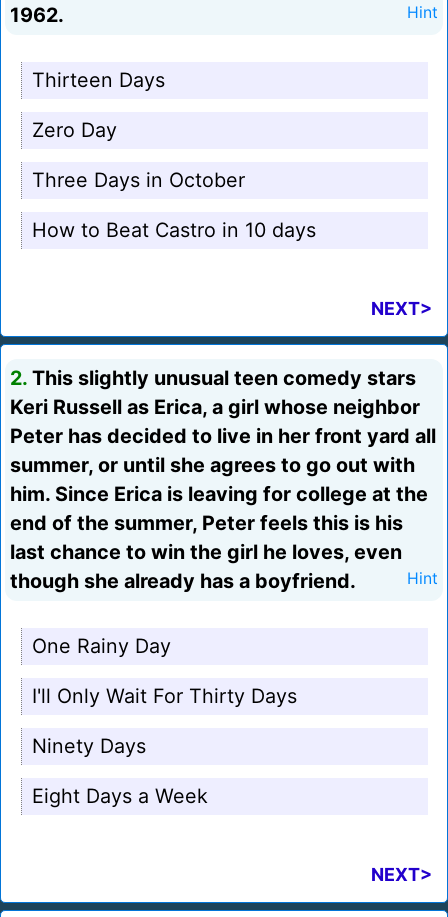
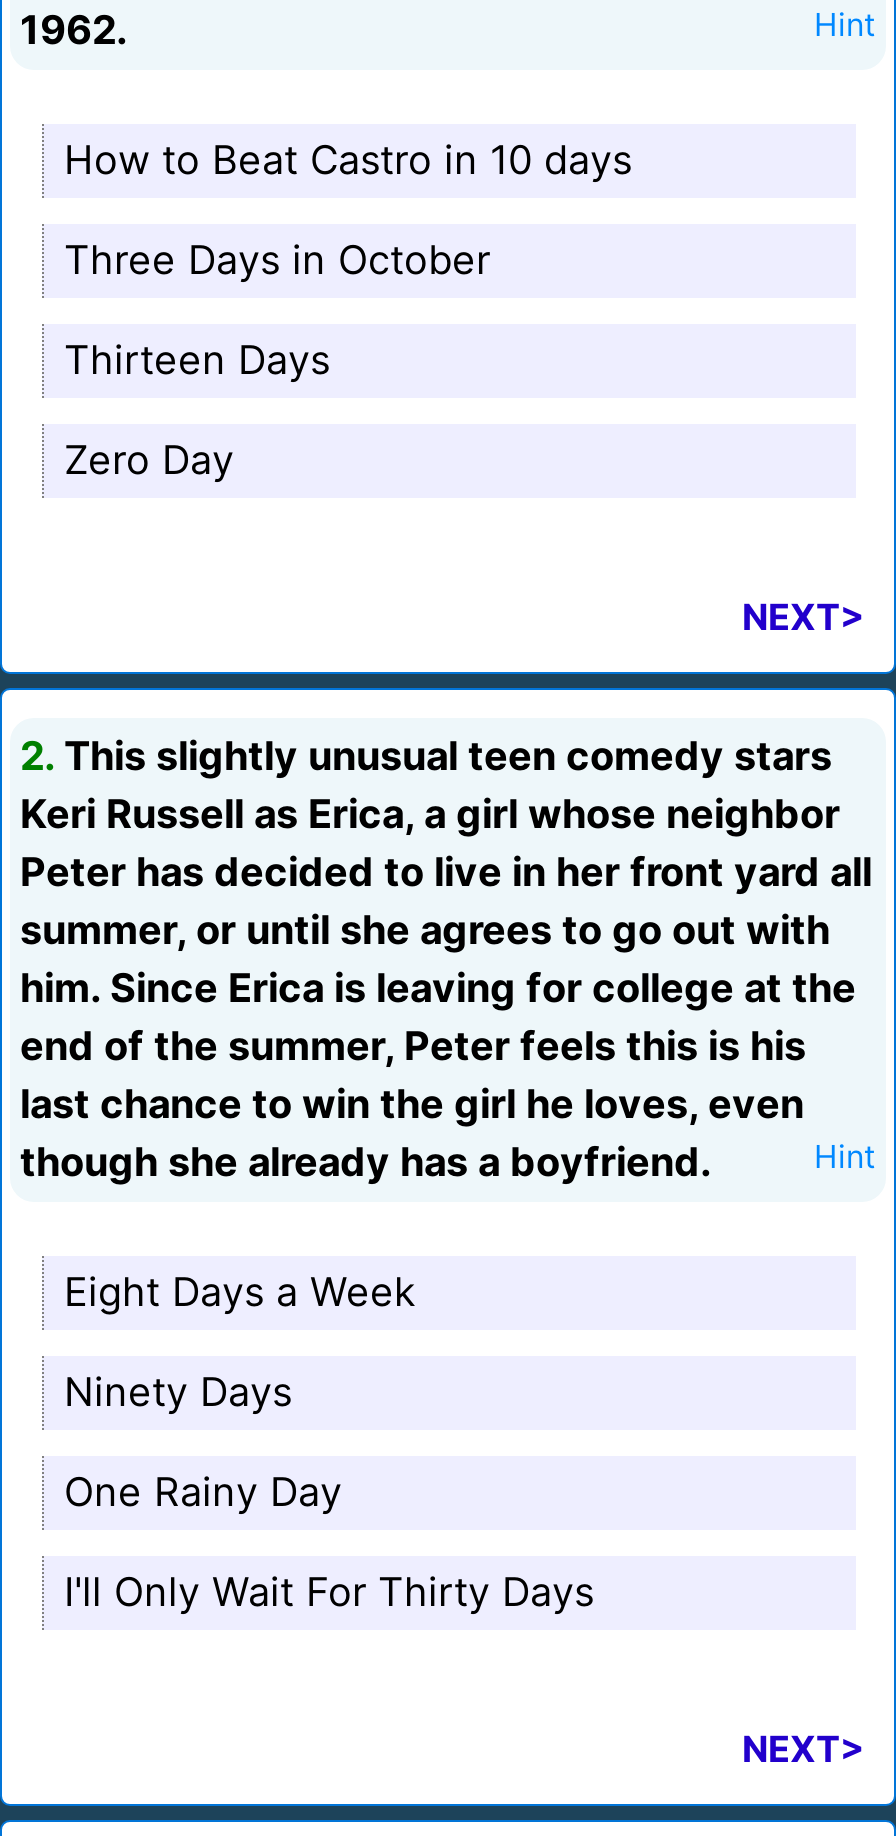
moved down: Thirteen Days | Zero Day

moved up: Three Days in October | How to Beat Castro in 10 days

moved down: One Rainy Day | I'll Only Wait For Thirty Days

moved up: Ninety Days | Eight Days a Week
